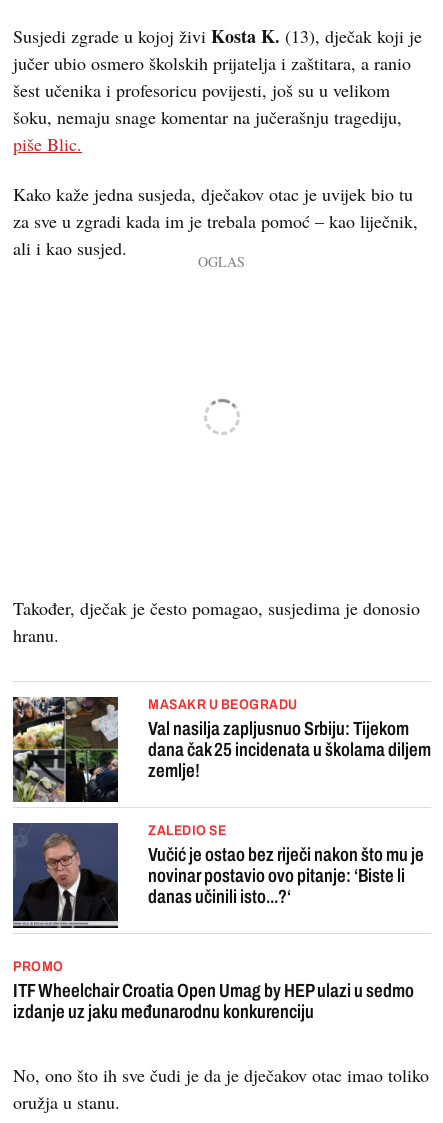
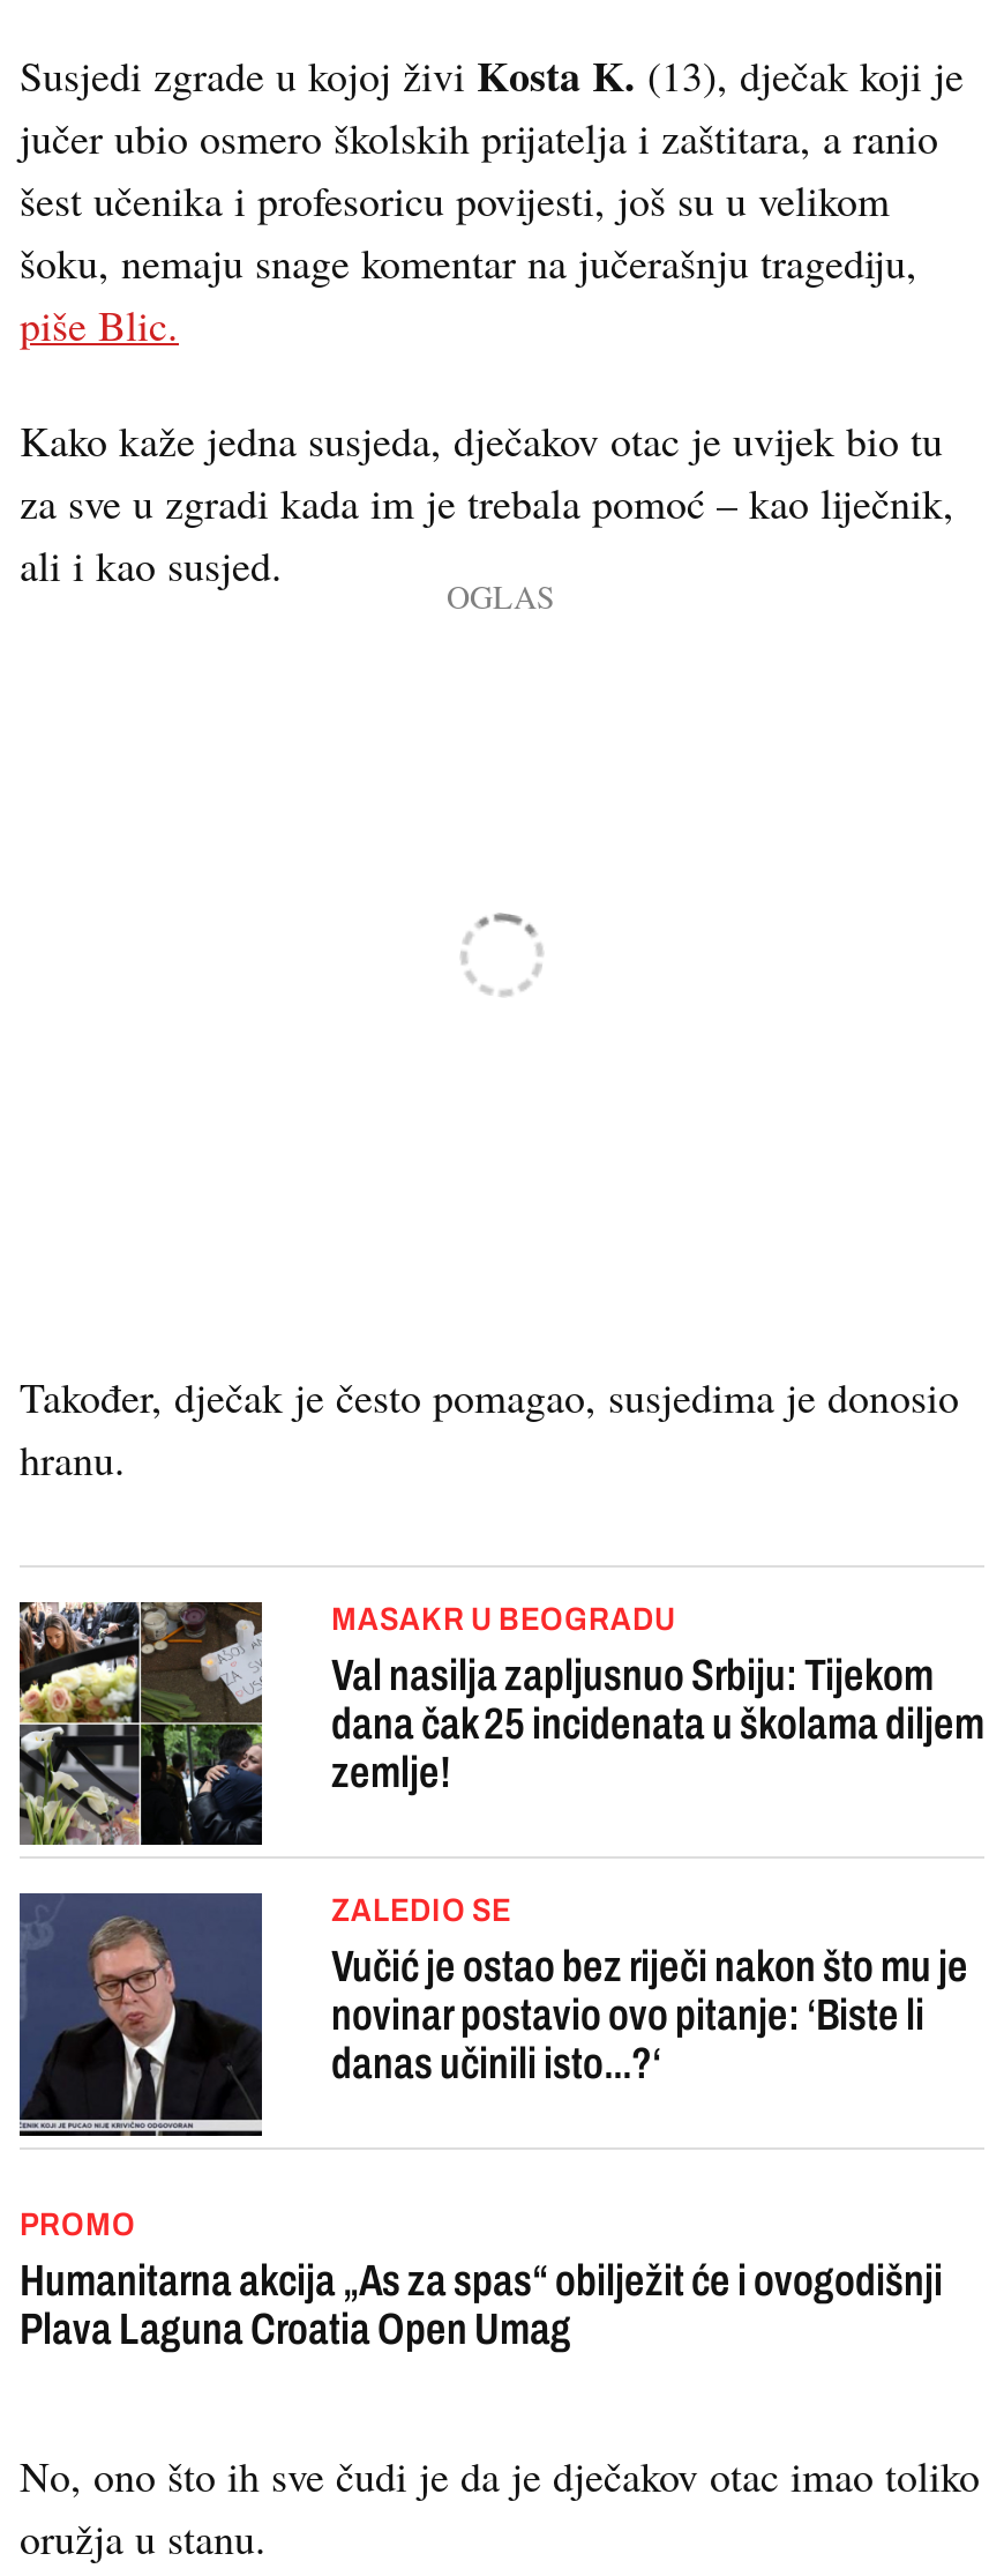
- ITF Wheelchair Croatia Open Umag by HEP ulazi u sedmo
- izdanje uz jaku međunarodnu konkurenciju
+ Humanitarna akcija „As za spas“ obilježit će i ovogodišnji
+ Plava Laguna Croatia Open Umag
